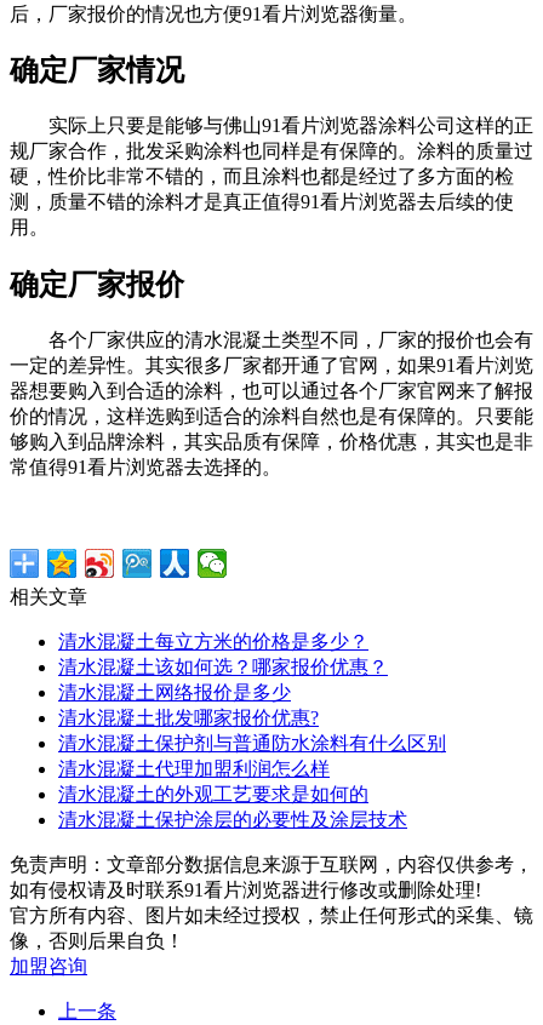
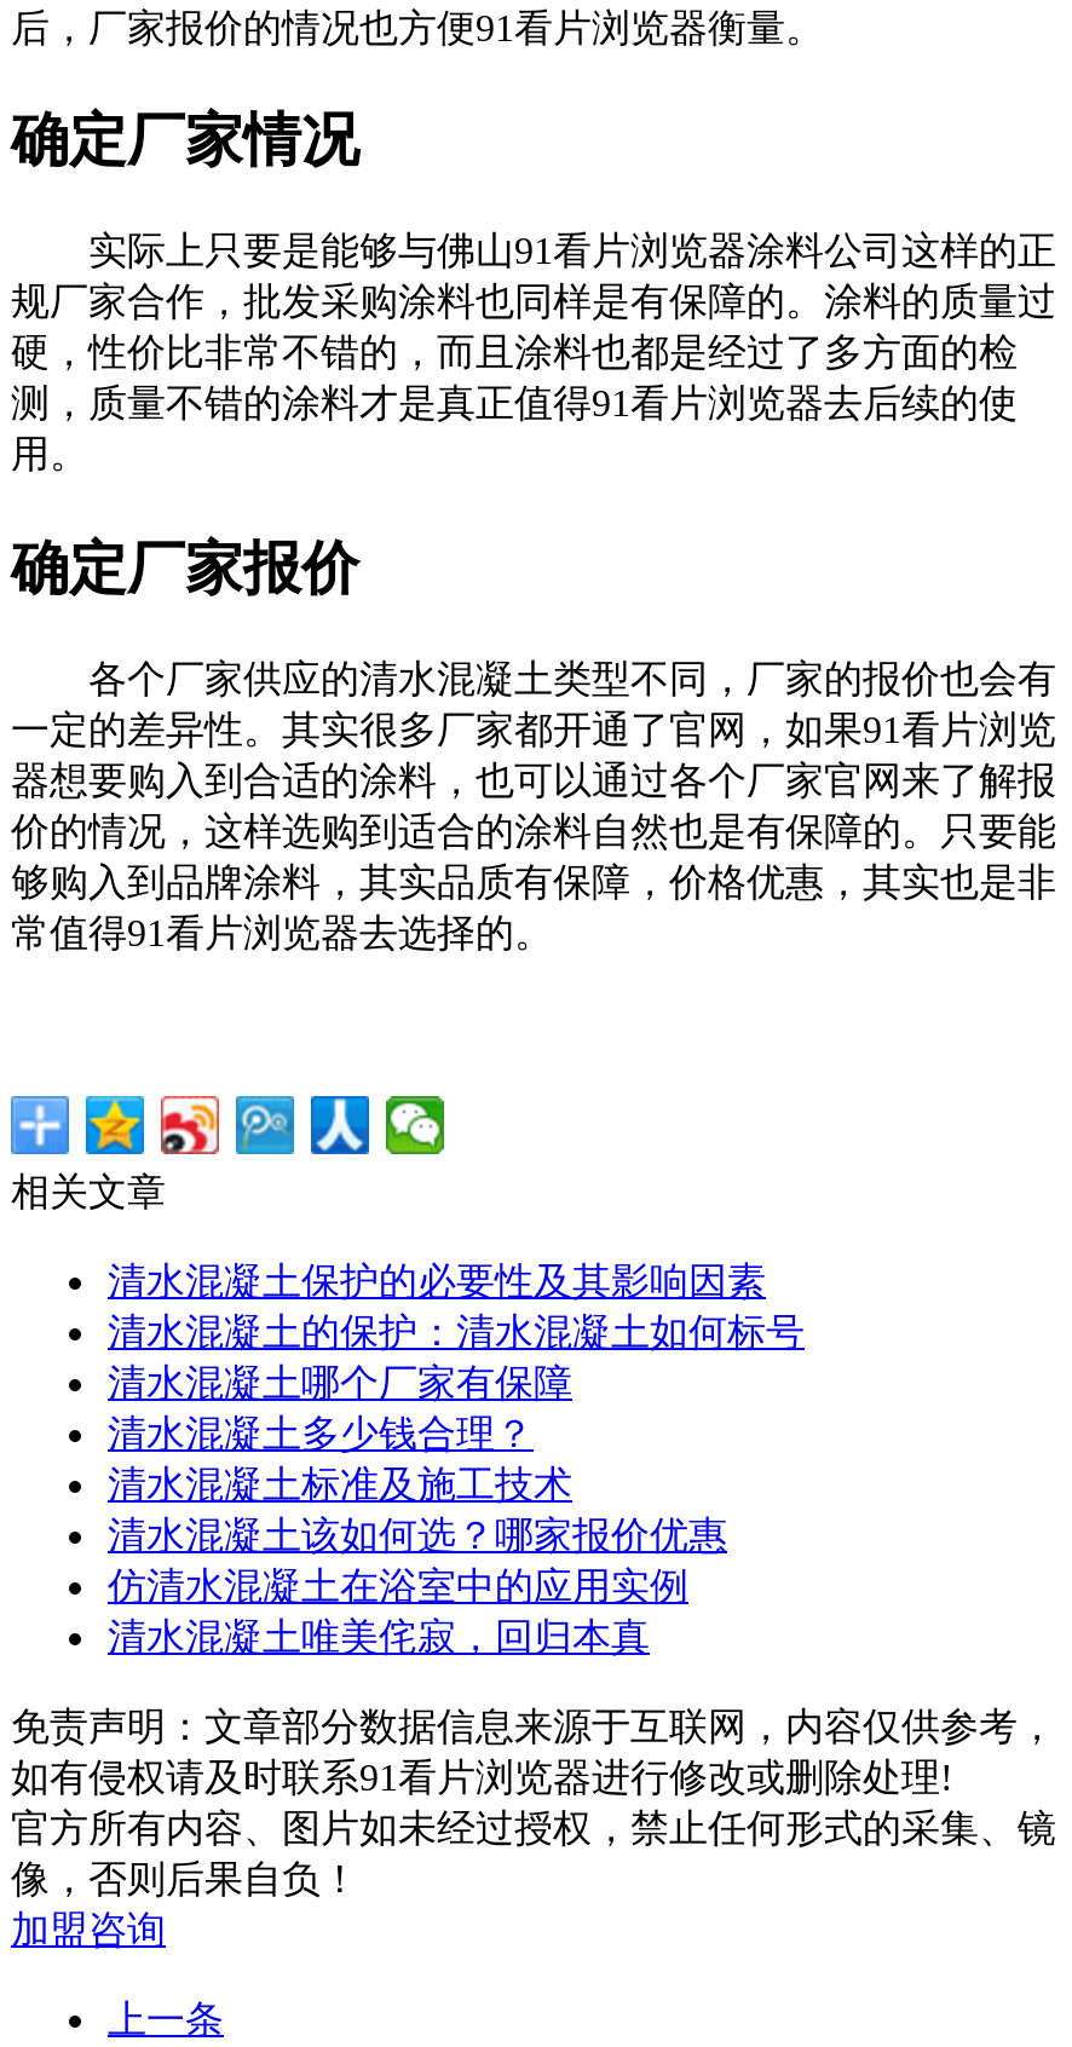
- 清水混凝土每立方米的价格是多少？
- 清水混凝土该如何选？哪家报价优惠？
- 清水混凝土网络报价是多少
- 清水混凝土批发哪家报价优惠?
- 清水混凝土保护剂与普通防水涂料有什么区别
- 清水混凝土代理加盟利润怎么样
- 清水混凝土的外观工艺要求是如何的
- 清水混凝土保护涂层的必要性及涂层技术
+ 清水混凝土保护的必要性及其影响因素
+ 清水混凝土的保护：清水混凝土如何标号
+ 清水混凝土哪个厂家有保障
+ 清水混凝土多少钱合理？
+ 清水混凝土标准及施工技术
+ 清水混凝土该如何选？哪家报价优惠
+ 仿清水混凝土在浴室中的应用实例
+ 清水混凝土唯美侘寂，回归本真
